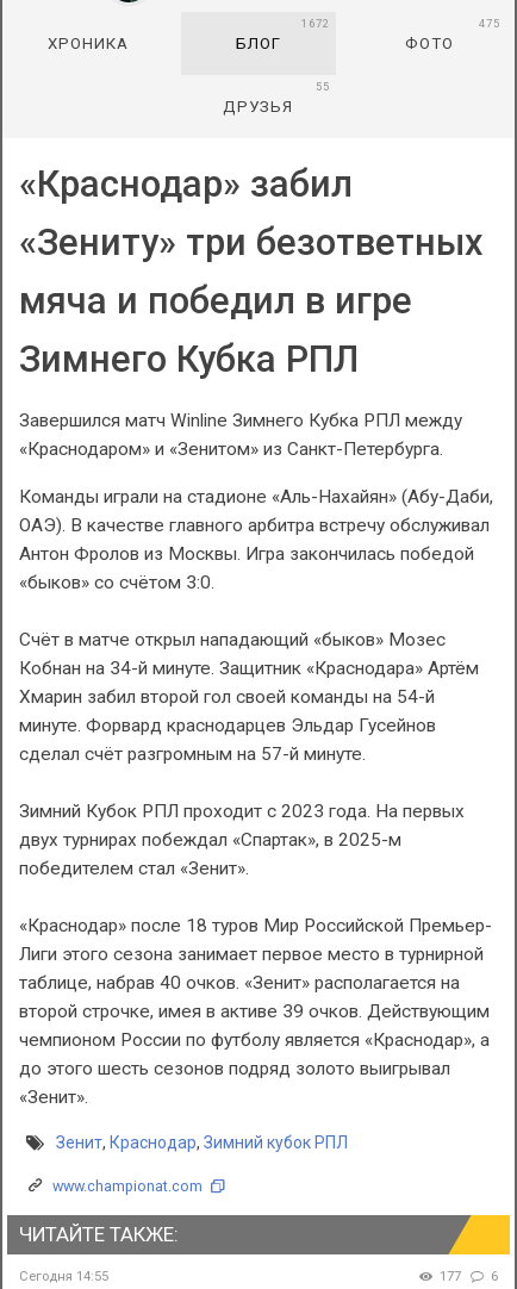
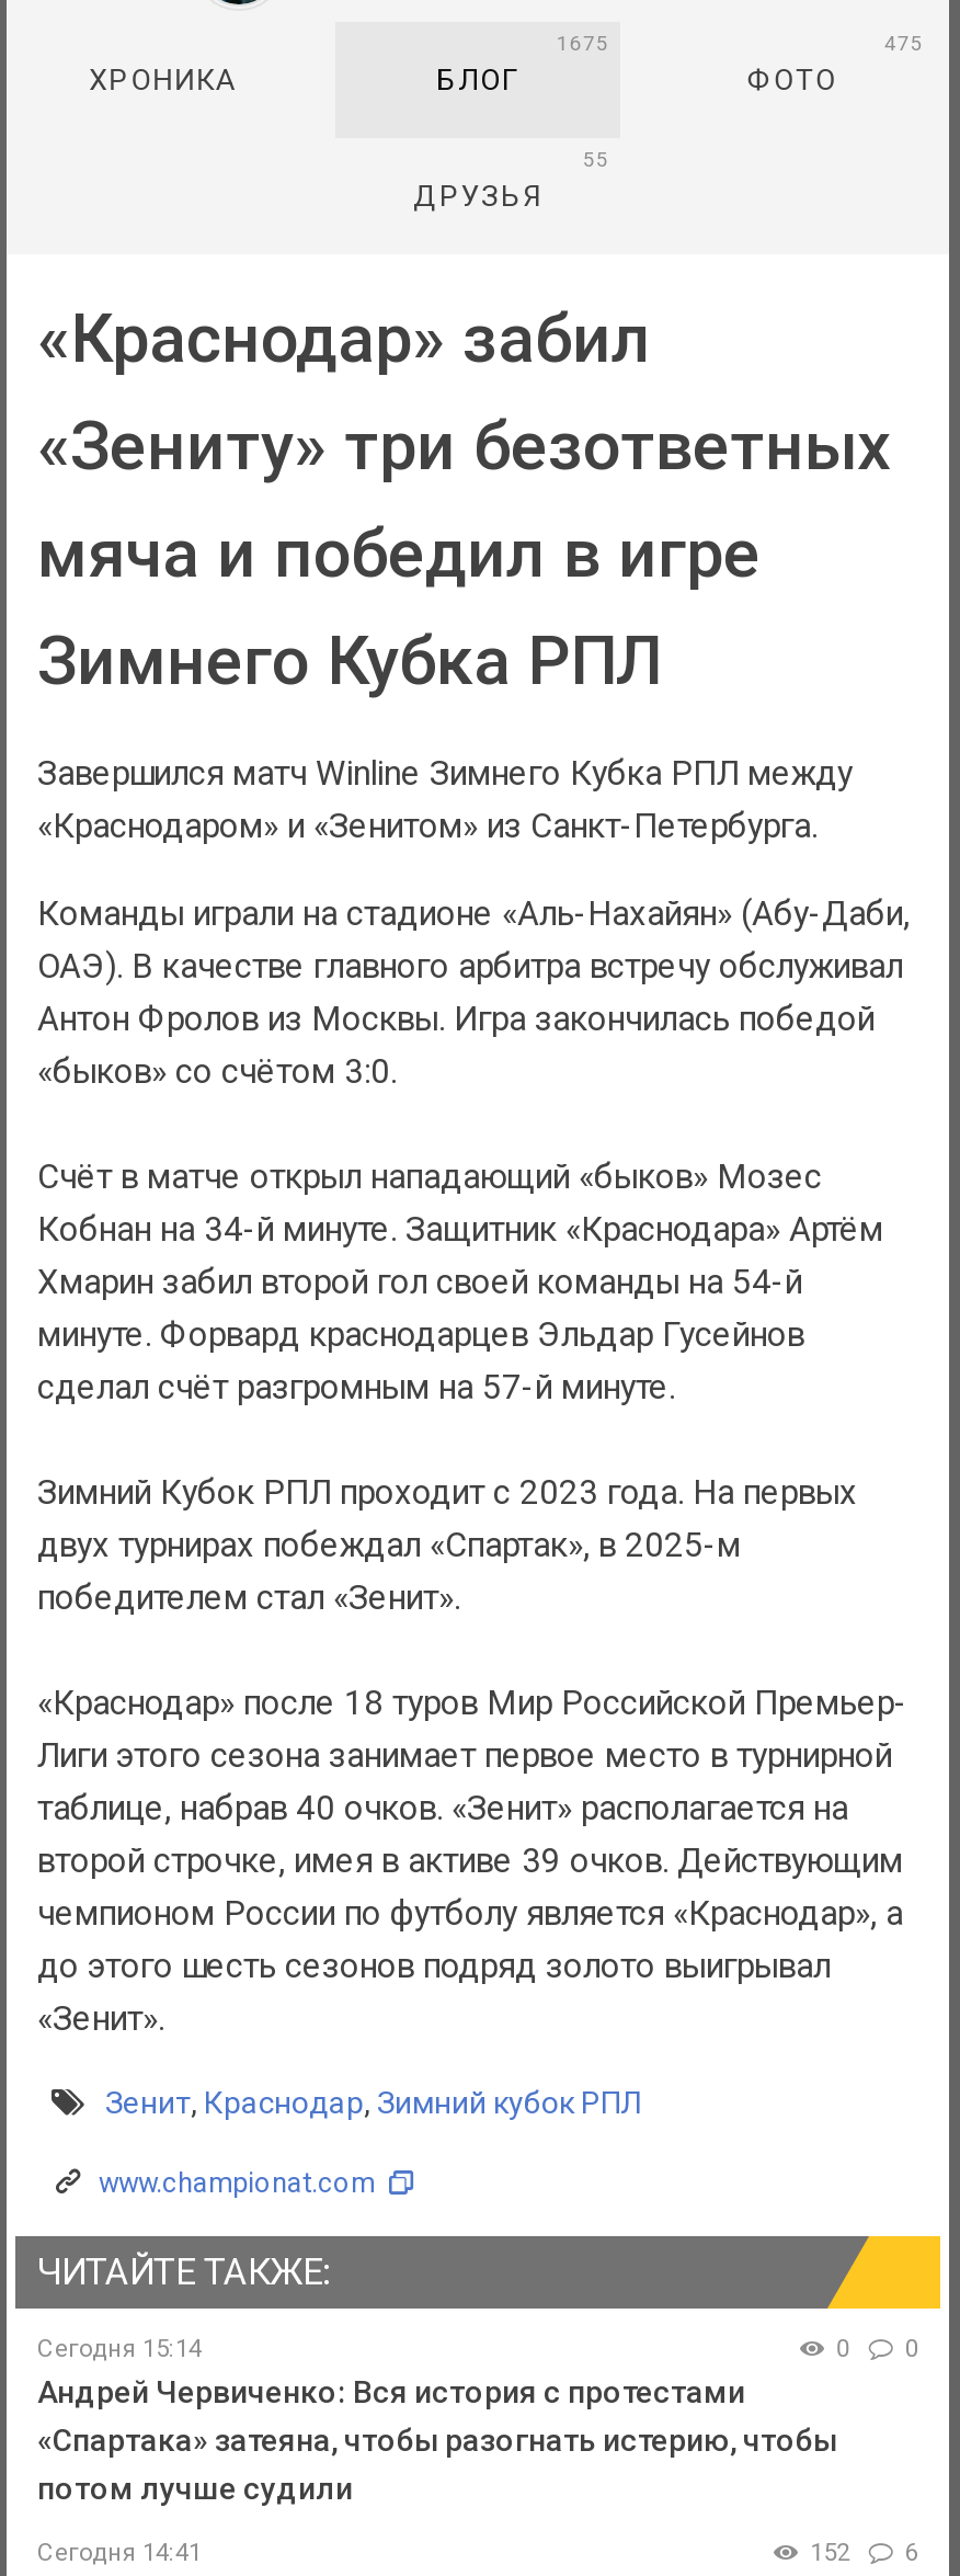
- 1672
+ 1675

- Сегодня 14:55
- 177
+ Сегодня 15:14
+ 0
+ 0
+ Андрей Червиченко: Вся история с протестами
+ «Спартака» затеяна, чтобы разогнать истерию, чтобы
+ потом лучше судили
+ Сегодня 14:41
+ 152
